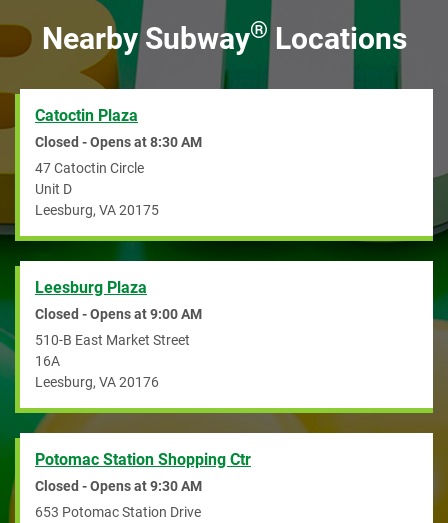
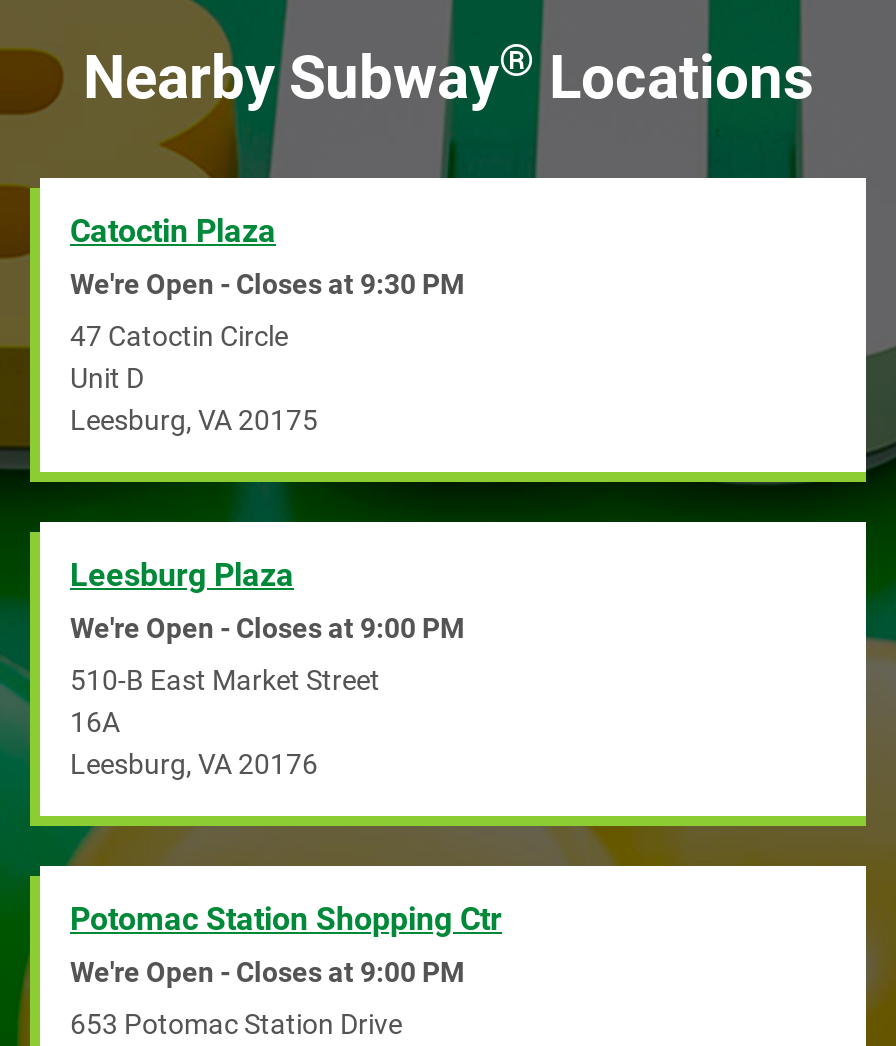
- Closed - Opens at 8:30 AM
+ We're Open - Closes at 9:30 PM

- Closed - Opens at 9:00 AM
+ We're Open - Closes at 9:00 PM

- Closed - Opens at 9:30 AM
+ We're Open - Closes at 9:00 PM
